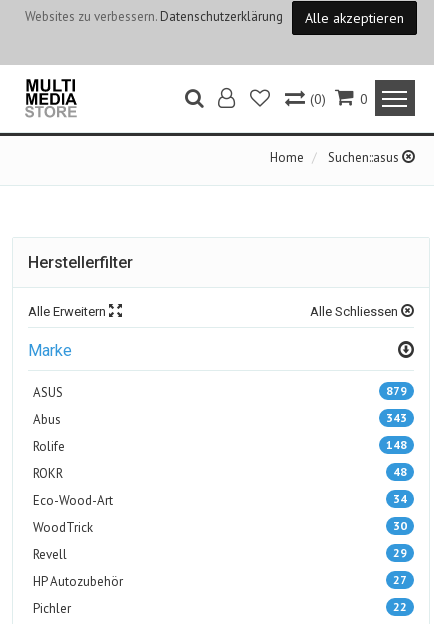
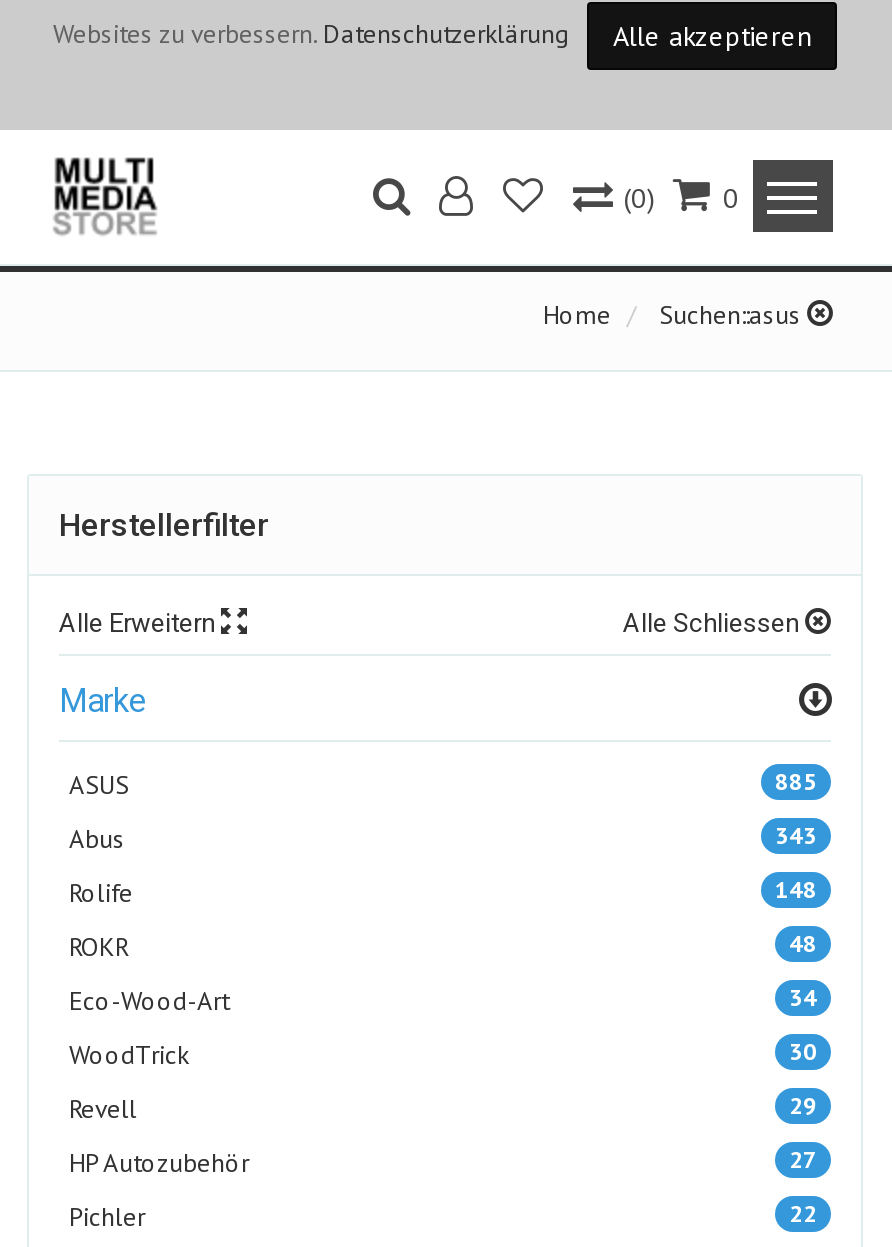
- 879
+ 885
